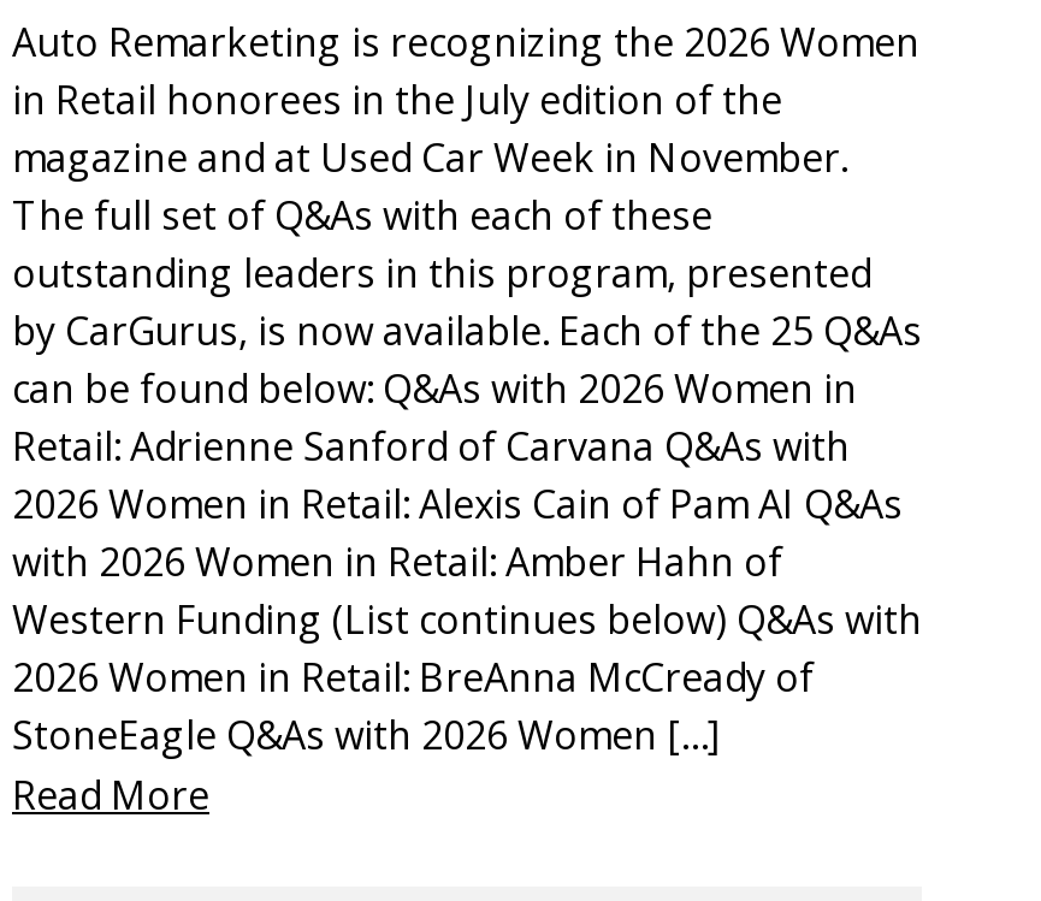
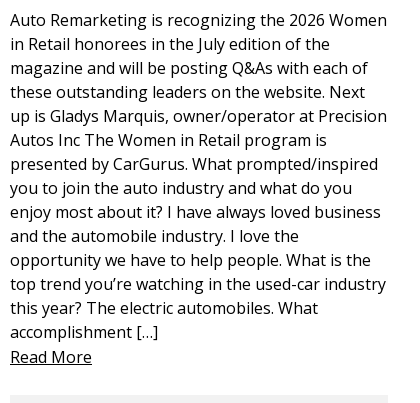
- magazine and at Used Car Week in November.
- The full set of Q&As with each of these
- outstanding leaders in this program, presented
- by CarGurus, is now available. Each of the 25 Q&As
- can be found below: Q&As with 2026 Women in
- Retail: Adrienne Sanford of Carvana Q&As with
- 2026 Women in Retail: Alexis Cain of Pam AI Q&As
- with 2026 Women in Retail: Amber Hahn of
- Western Funding (List continues below) Q&As with
- 2026 Women in Retail: BreAnna McCready of
- StoneEagle Q&As with 2026 Women […]
+ magazine and will be posting Q&As with each of
+ these outstanding leaders on the website. Next
+ up is Gladys Marquis, owner/operator at Precision
+ Autos Inc The Women in Retail program is
+ presented by CarGurus. What prompted/inspired
+ you to join the auto industry and what do you
+ enjoy most about it? I have always loved business
+ and the automobile industry. I love the
+ opportunity we have to help people. What is the
+ top trend you’re watching in the used-car industry
+ this year? The electric automobiles. What
+ accomplishment […]
